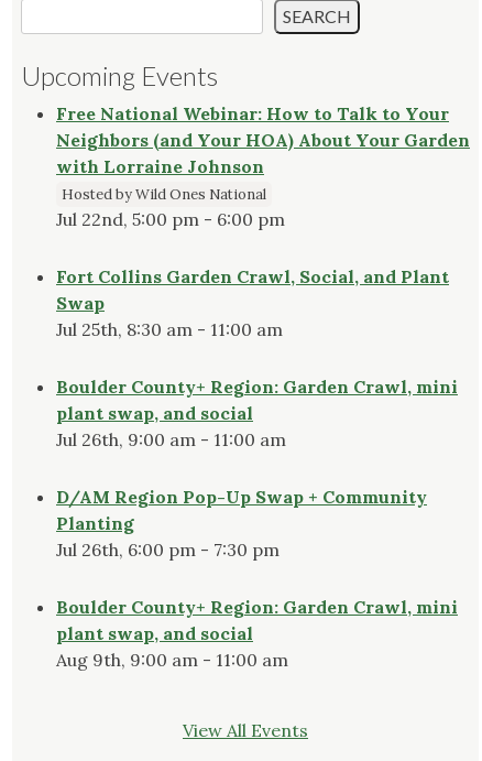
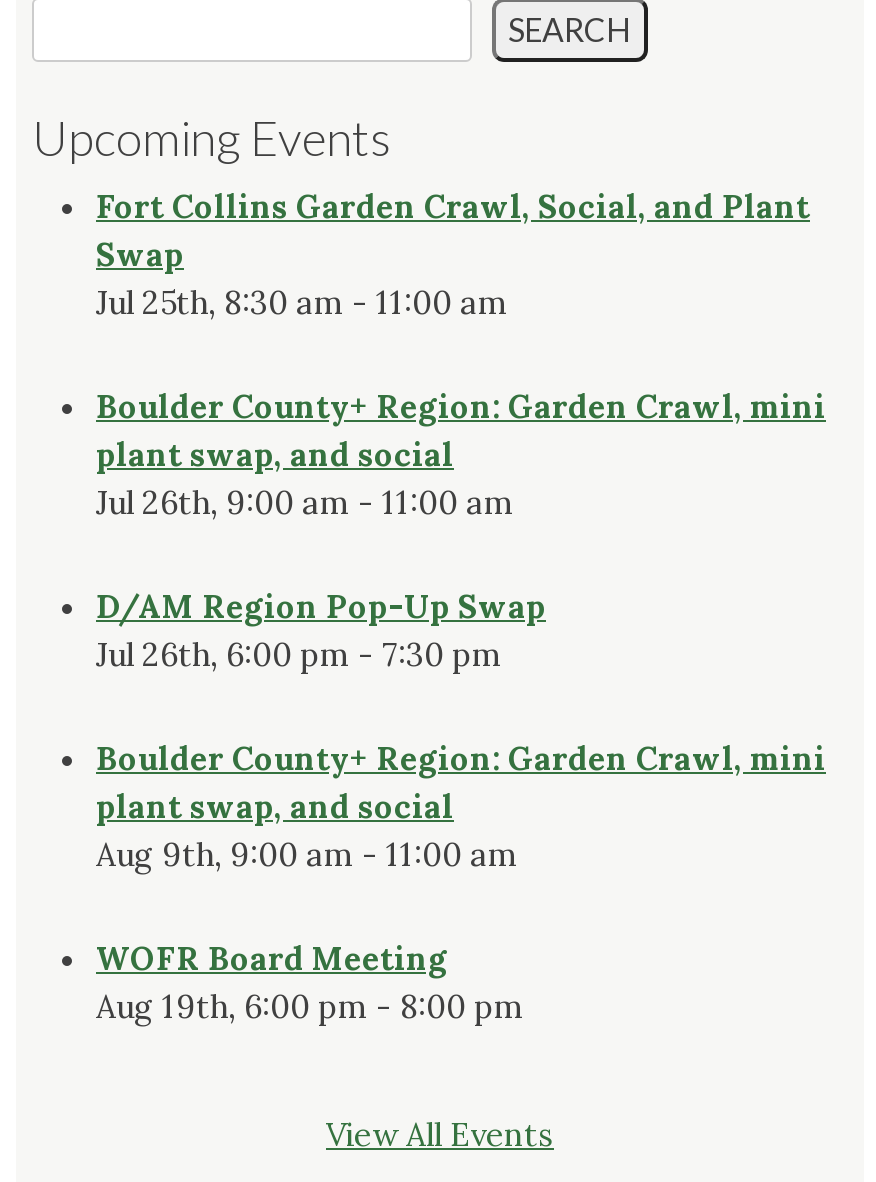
- Free National Webinar: How to Talk to Your
- Neighbors (and Your HOA) About Your Garden
- with Lorraine Johnson
- Hosted by Wild Ones National
- Jul 22nd, 5:00 pm - 6:00 pm

moved up: Fort Collins Garden Crawl, Social, and Plant | Swap | Jul 25th, 8:30 am - 11:00 am | Boulder County+ Region: Garden Crawl, mini | plant swap, and social | Jul 26th, 9:00 am - 11:00 am

- D/AM Region Pop-Up Swap + Community
- Planting
+ D/AM Region Pop-Up Swap

moved up: Jul 26th, 6:00 pm - 7:30 pm | Boulder County+ Region: Garden Crawl, mini | plant swap, and social | Aug 9th, 9:00 am - 11:00 am

+ WOFR Board Meeting
+ Aug 19th, 6:00 pm - 8:00 pm
